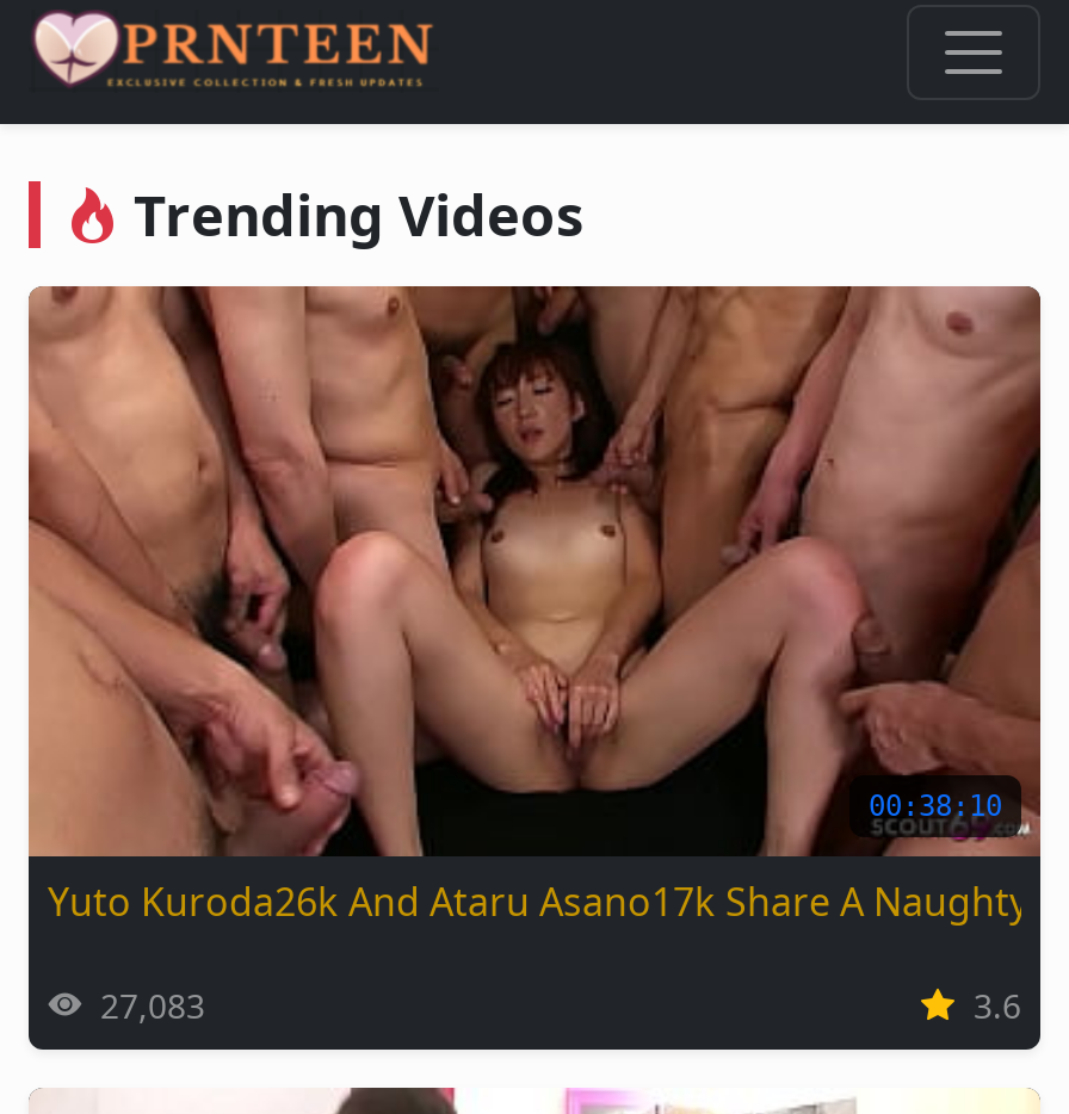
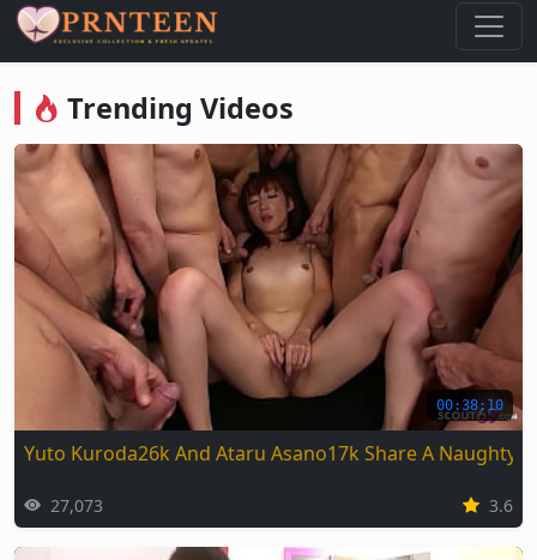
- 27,083
+ 27,073
